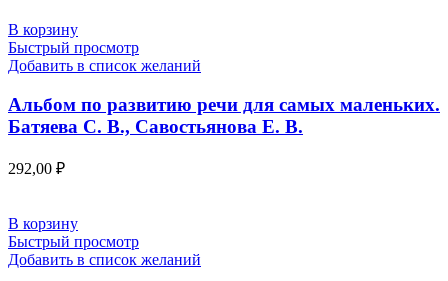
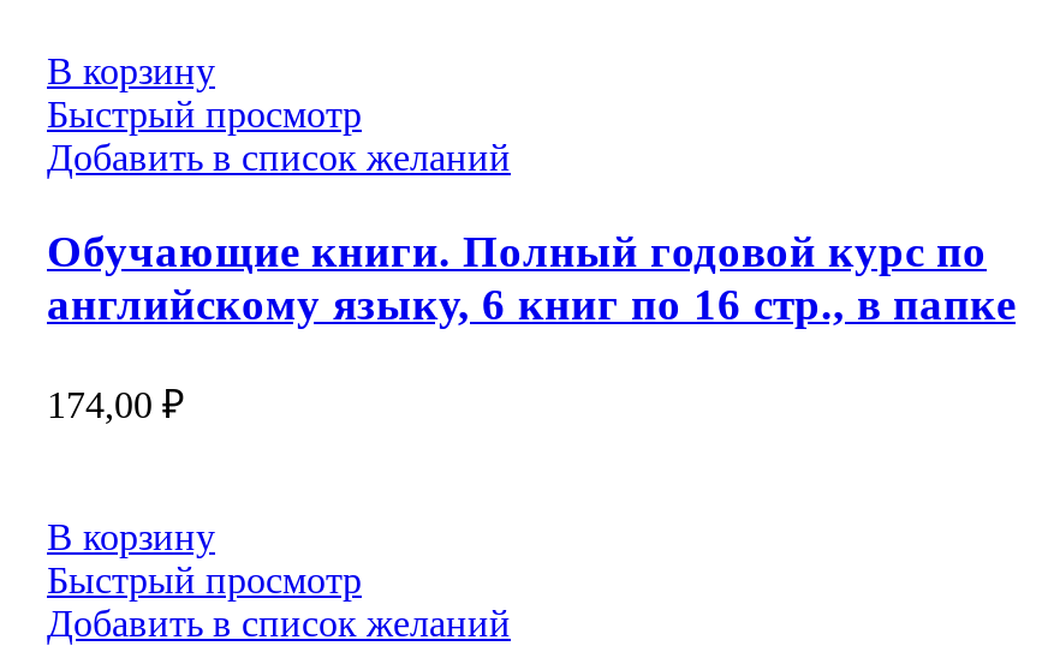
- Альбом по развитию речи для самых маленьких.
- Батяева С. В., Савостьянова Е. В.
+ Обучающие книги. Полный годовой курс по
+ английскому языку, 6 книг по 16 стр., в папке

- 292,00 ₽
+ 174,00 ₽
